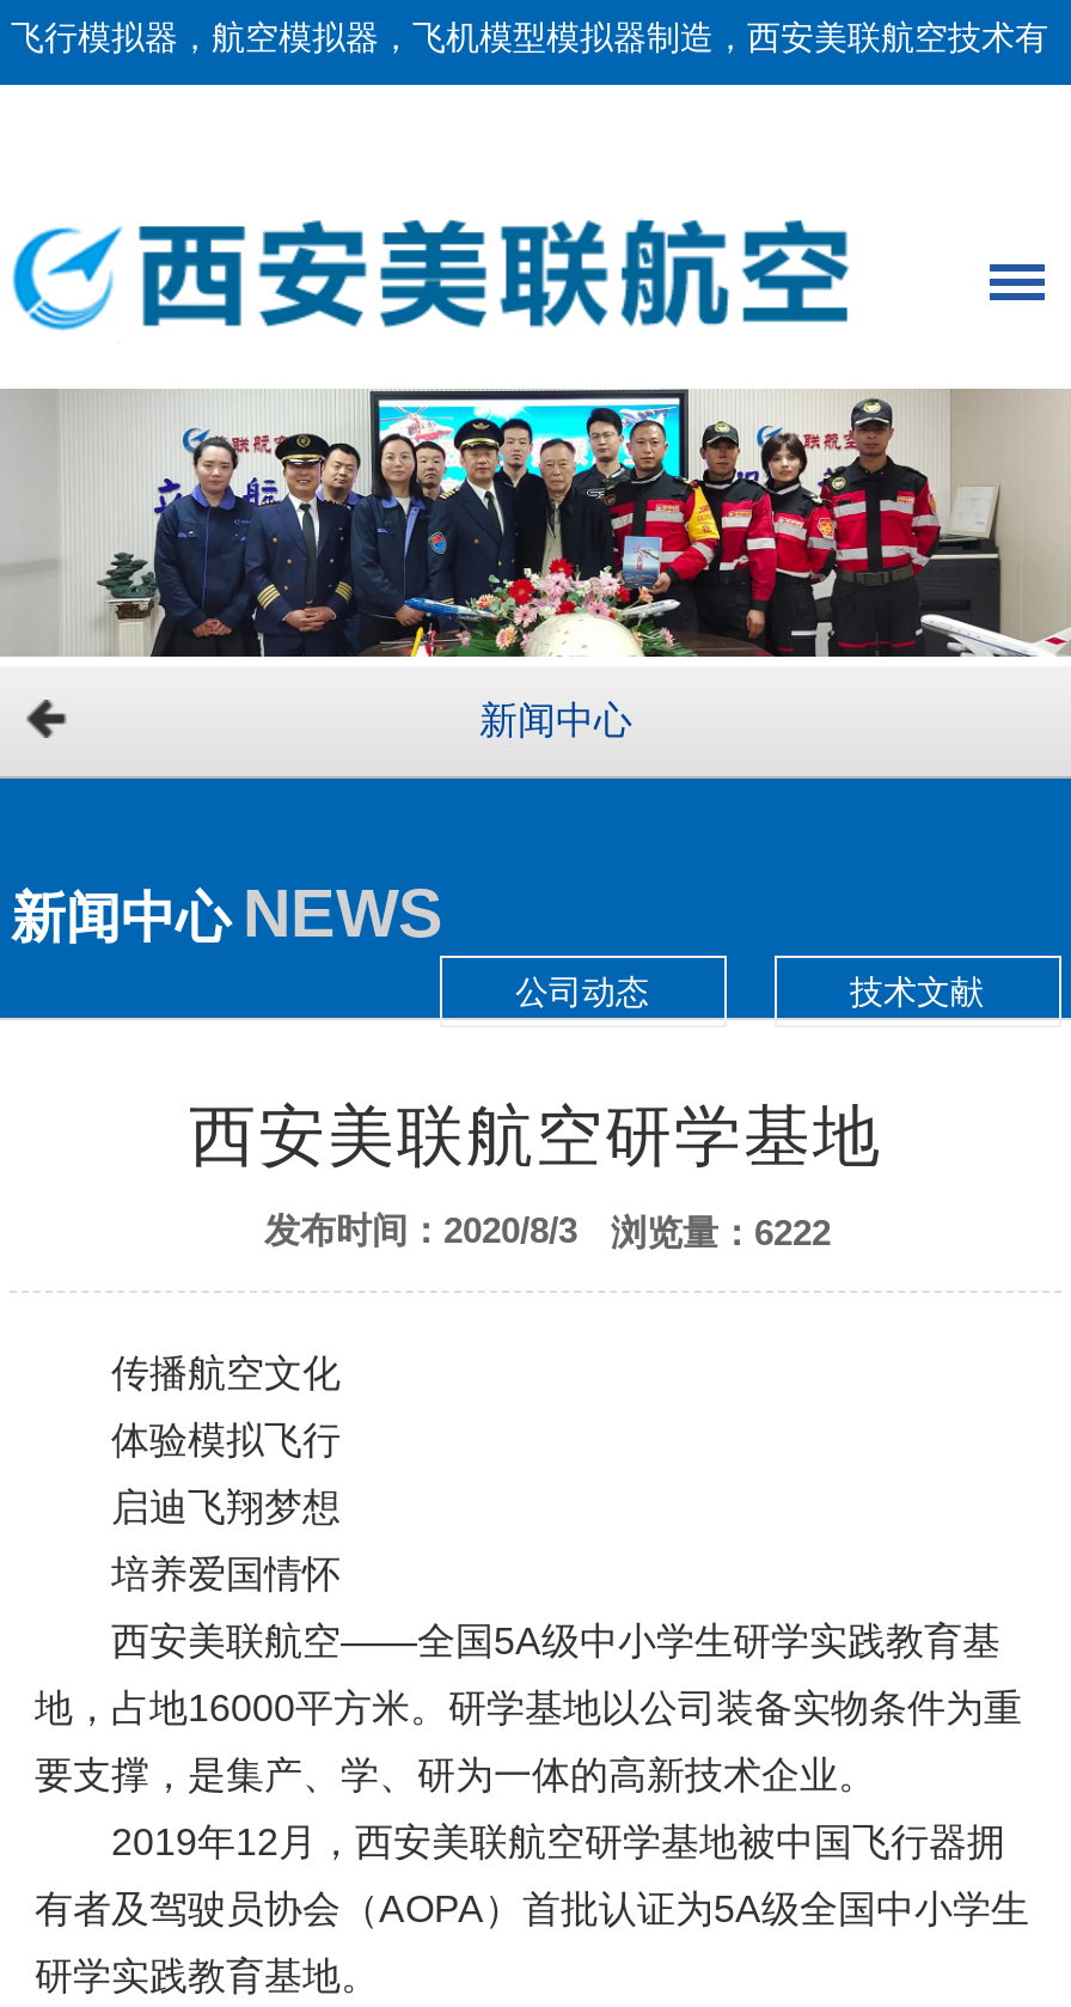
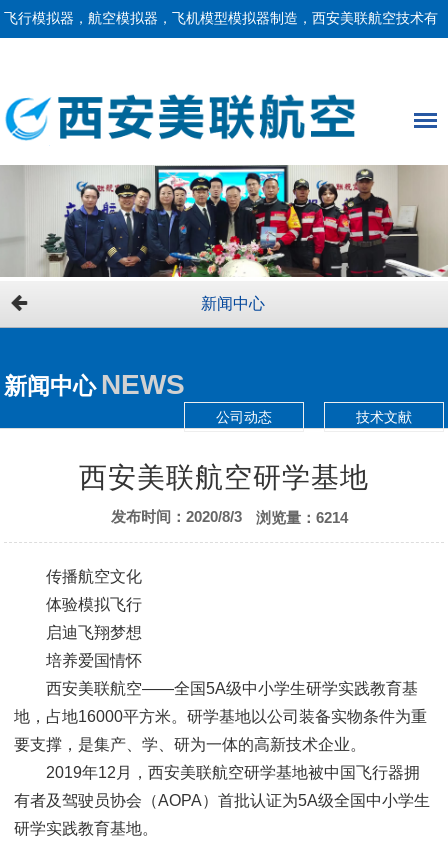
- 发布时间：2020/8/3 浏览量：6222
+ 发布时间：2020/8/3 浏览量：6214
